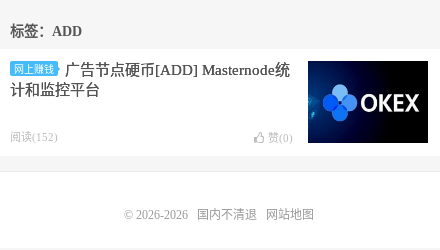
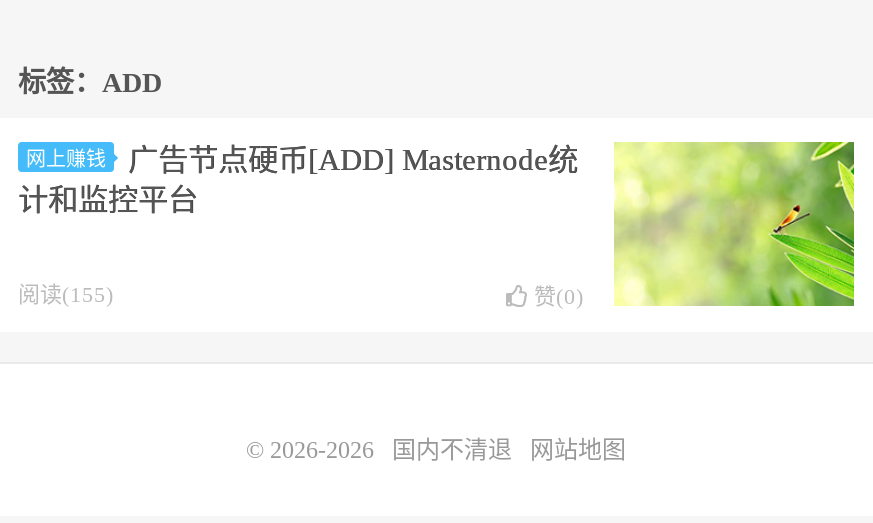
- [image]
+ [image]

- 阅读(152)
+ 阅读(155)
